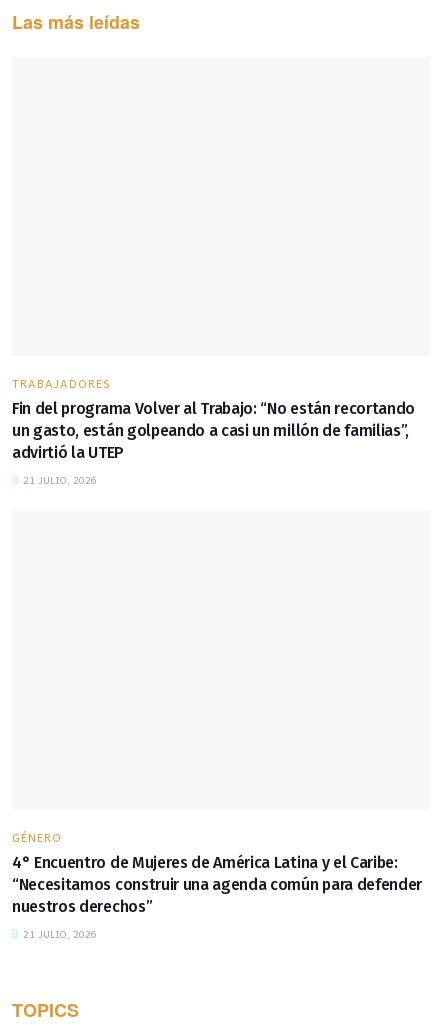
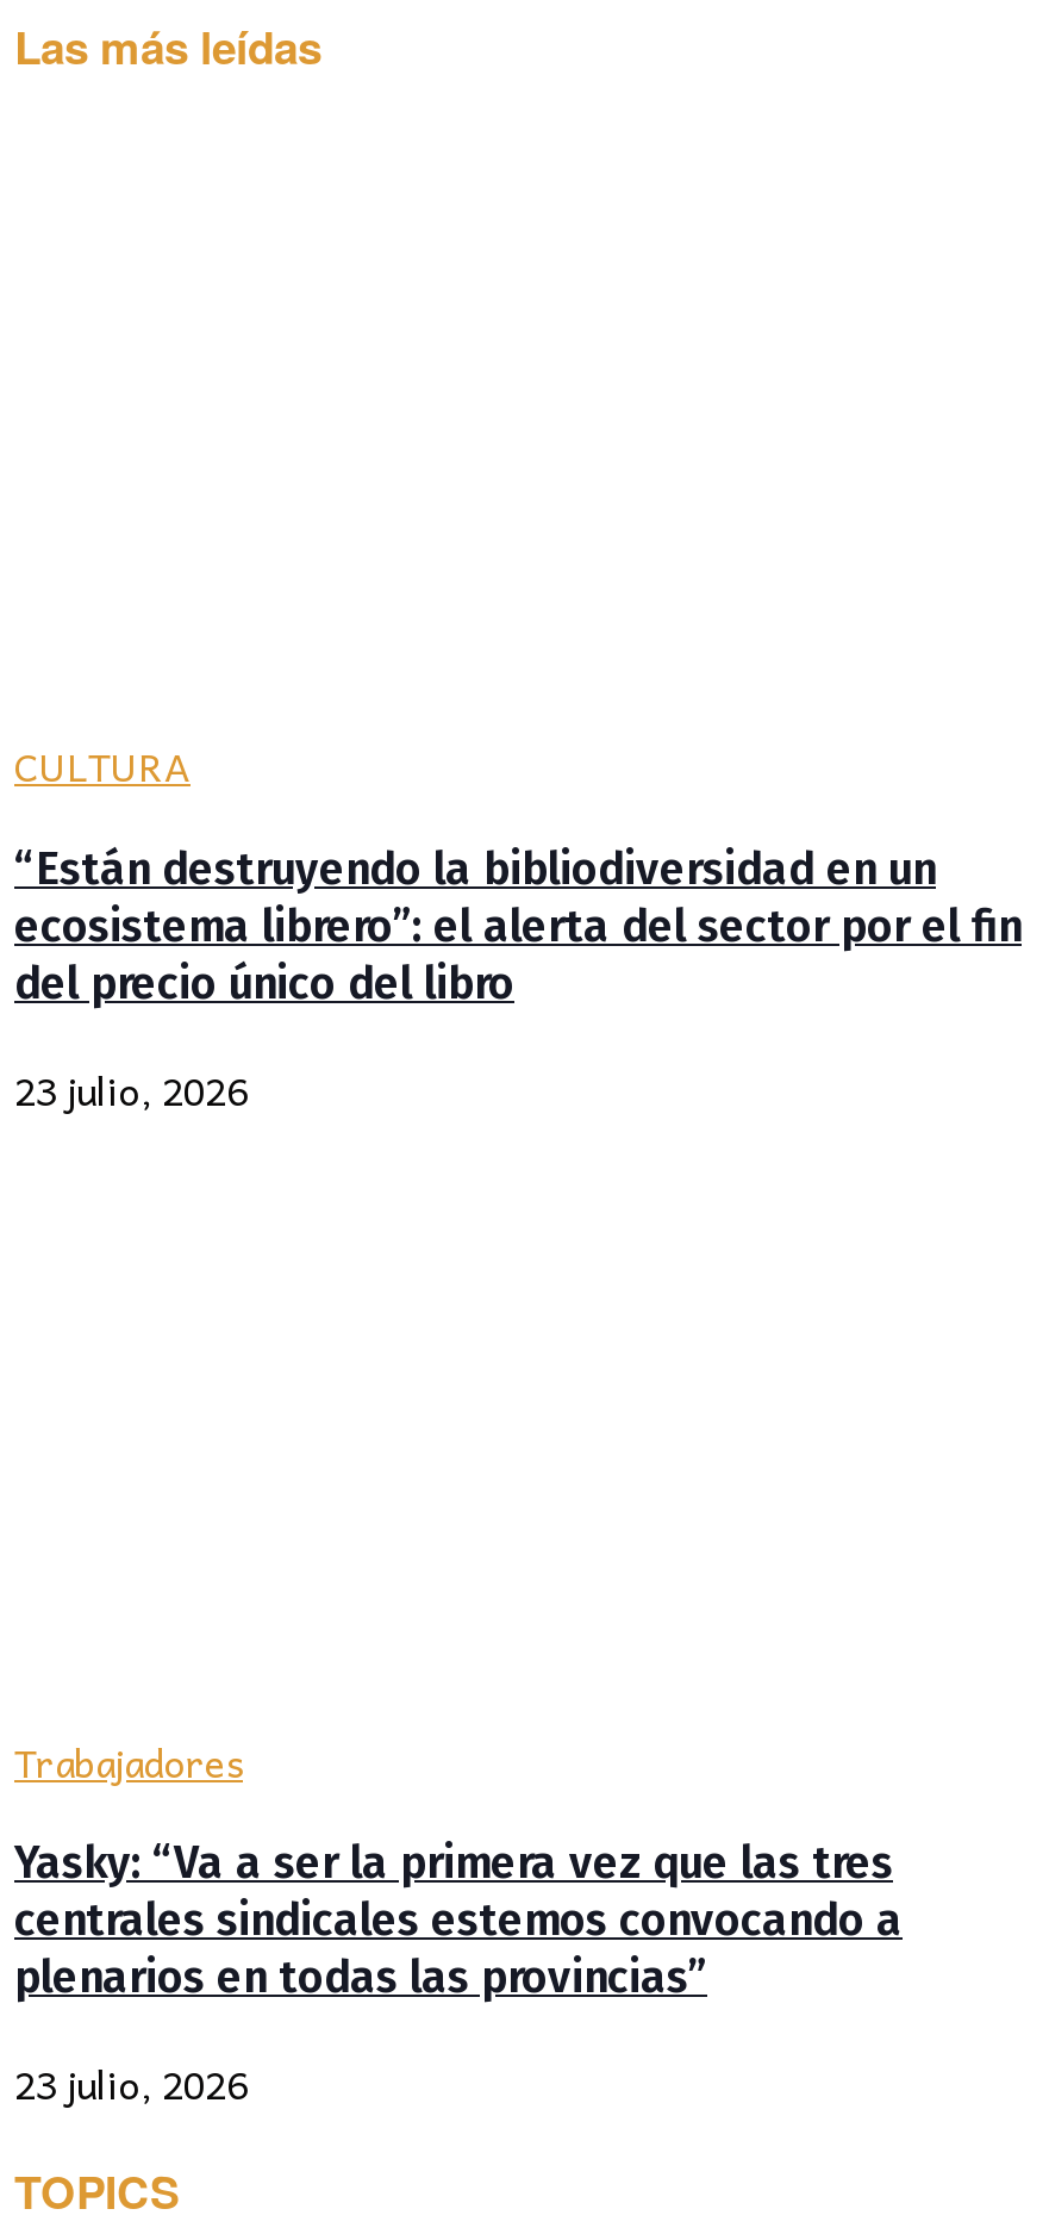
- TRABAJADORES
- Fin del programa Volver al Trabajo: “No están recortando
- un gasto, están golpeando a casi un millón de familias”,
- advirtió la UTEP
- 21 JULIO, 2026
+ CULTURA
+ “Están destruyendo la bibliodiversidad en un
+ ecosistema librero”: el alerta del sector por el fin
+ del precio único del libro
+ 23 julio, 2026

- GÉNERO
- 4° Encuentro de Mujeres de América Latina y el Caribe:
- “Necesitamos construir una agenda común para defender
- nuestros derechos”
- 21 JULIO, 2026
+ Trabajadores
+ Yasky: “Va a ser la primera vez que las tres
+ centrales sindicales estemos convocando a
+ plenarios en todas las provincias”
+ 23 julio, 2026
